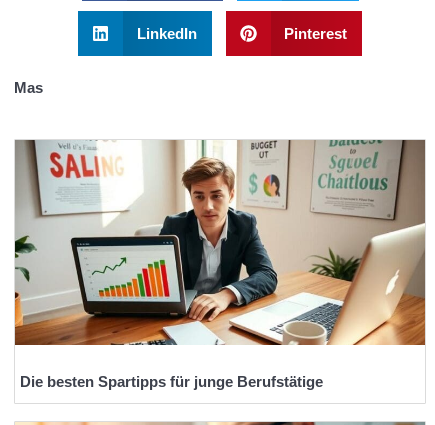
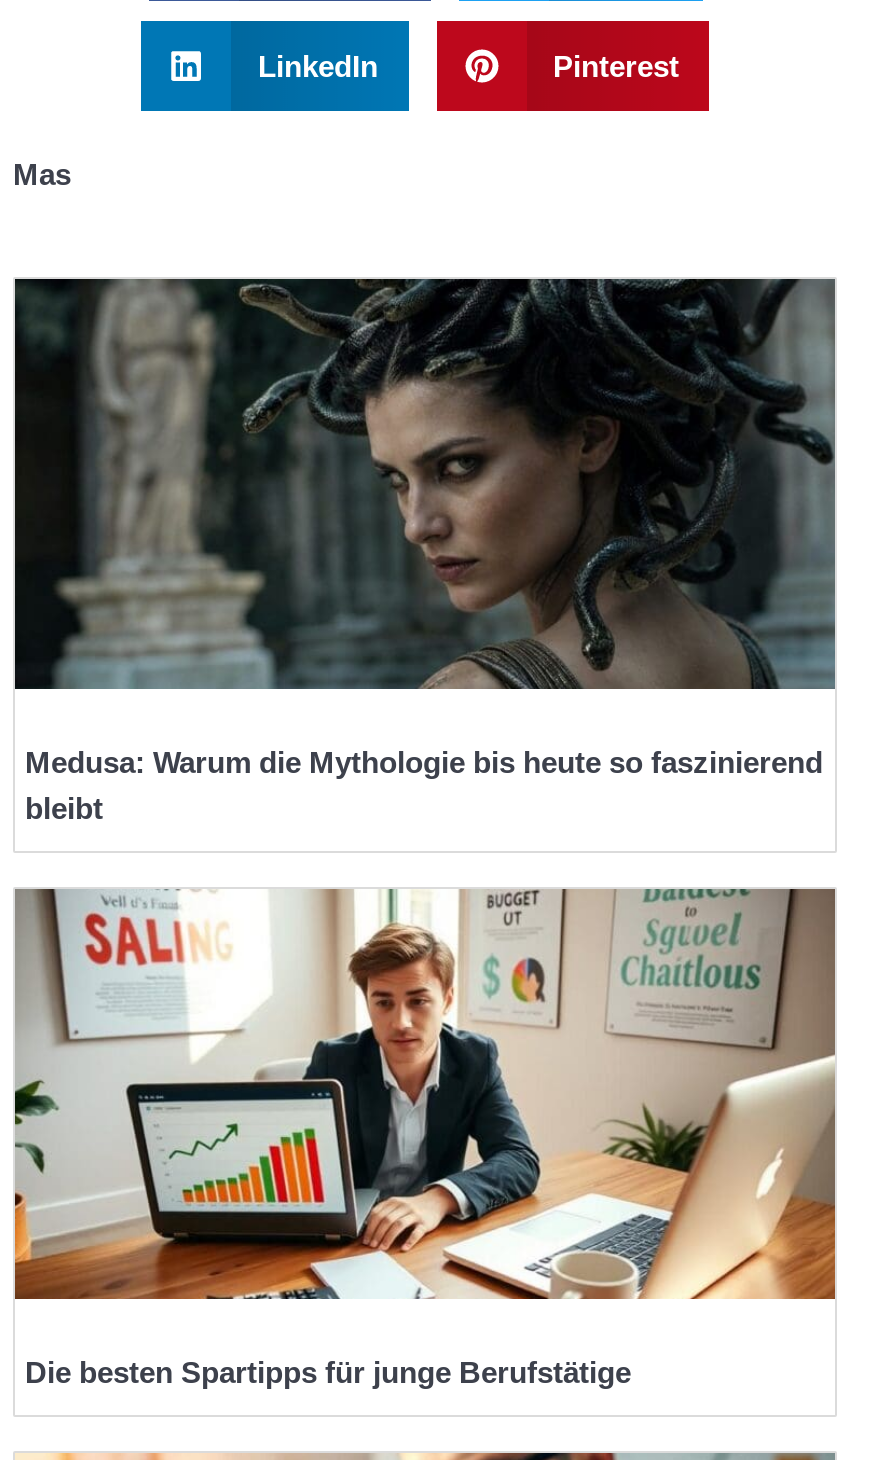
+ [image]
+ Medusa: Warum die Mythologie bis heute so faszinierend
+ bleibt
